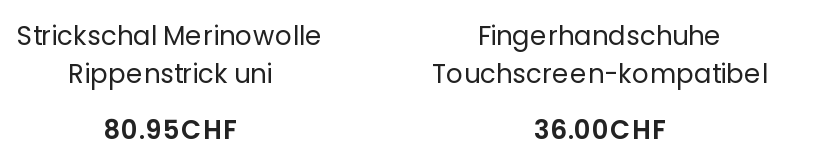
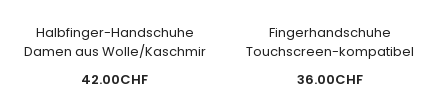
- Strickschal Merinowolle
- Rippenstrick uni
+ Halbfinger-Handschuhe
+ Damen aus Wolle/Kaschmir

- 80.95CHF
+ 42.00CHF
